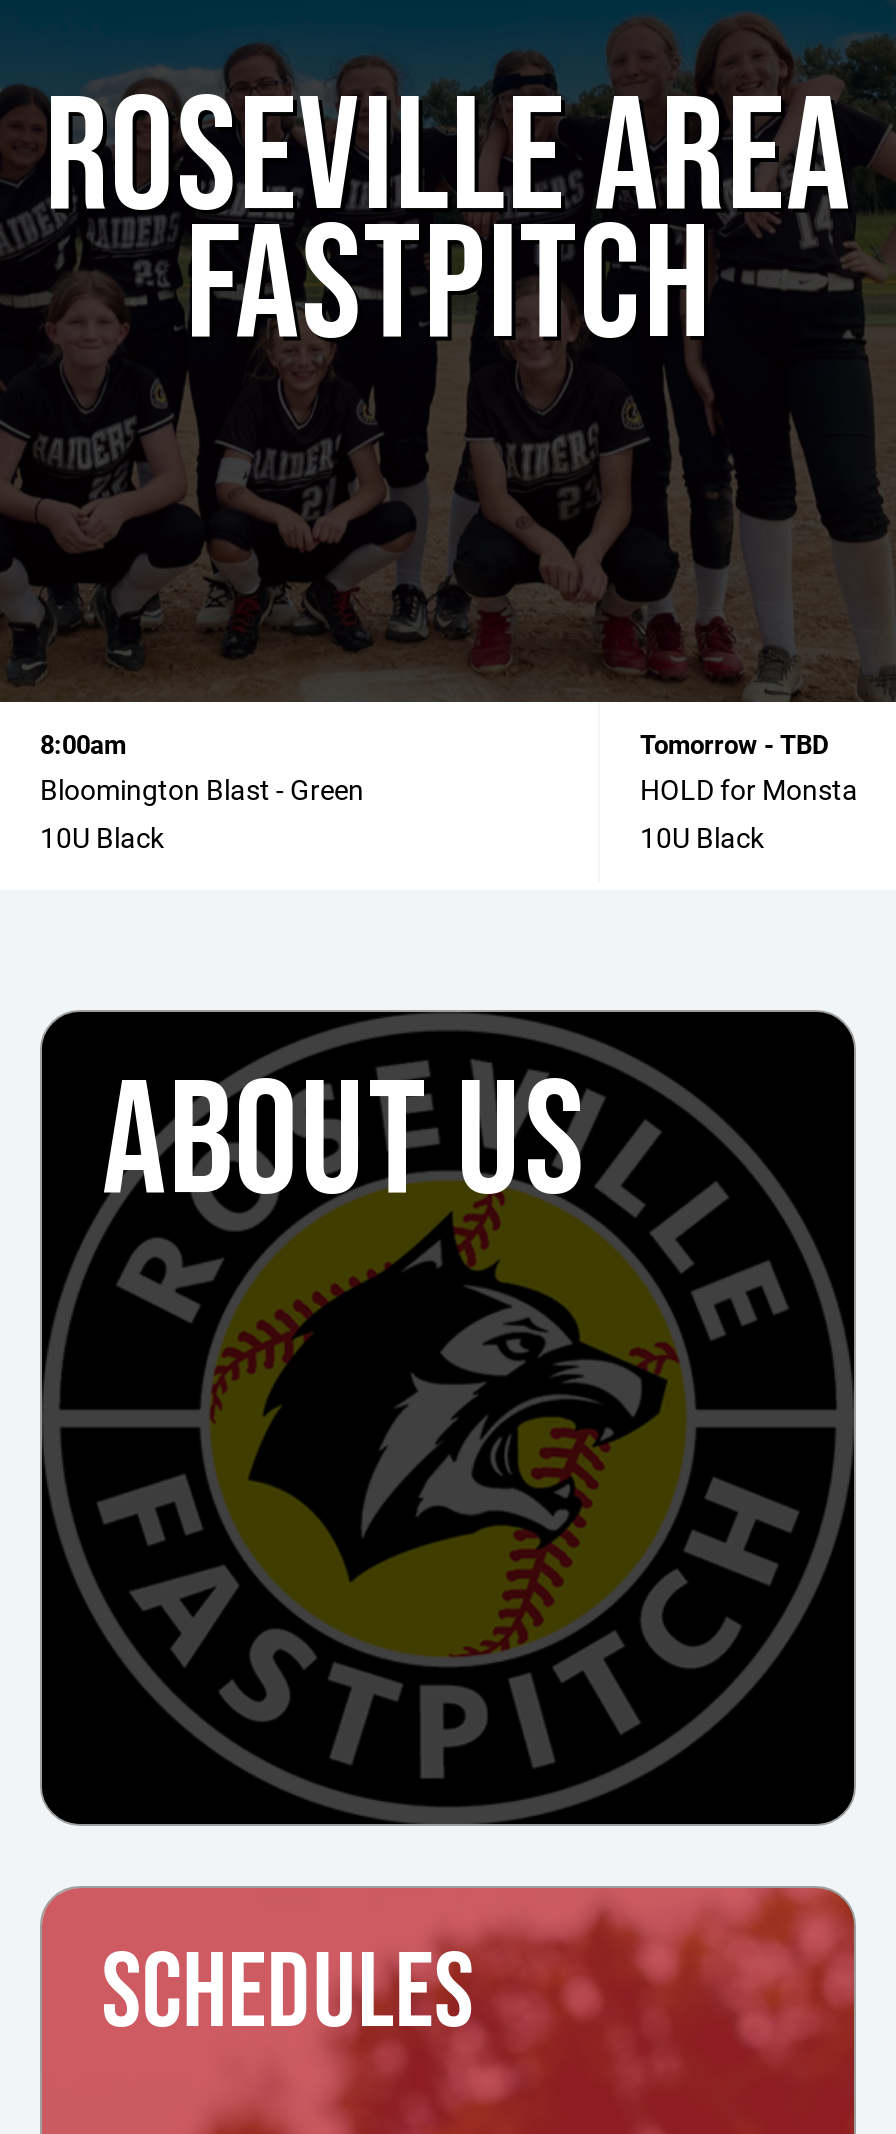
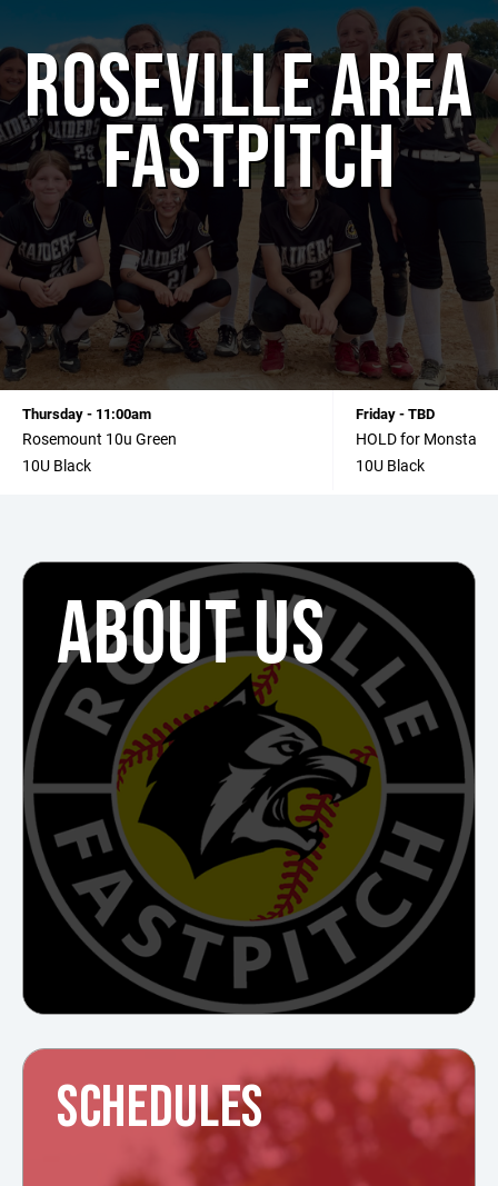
- 8:00am
- Bloomington Blast - Green
+ Thursday - 11:00am
+ Rosemount 10u Green

- Tomorrow - TBD
+ Friday - TBD
